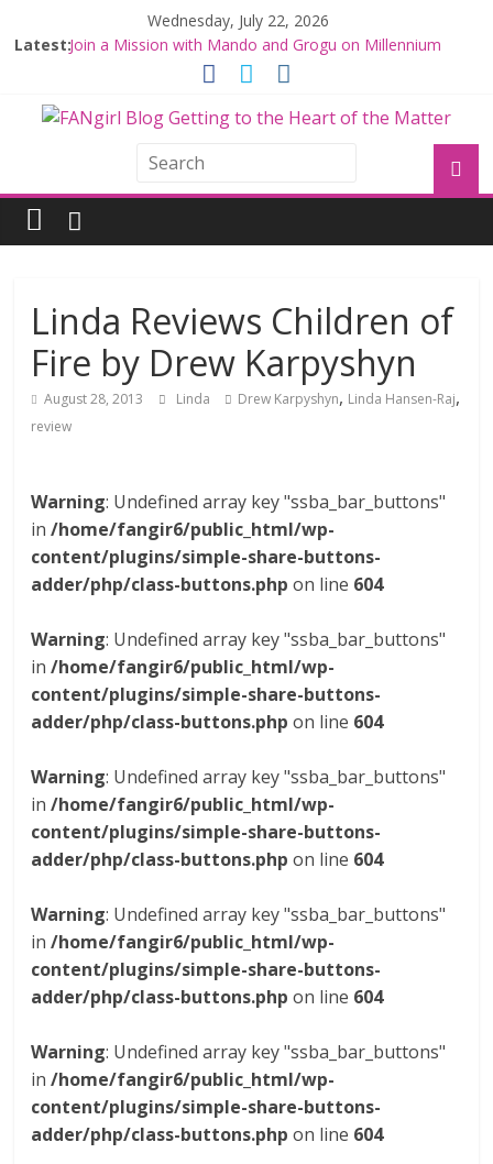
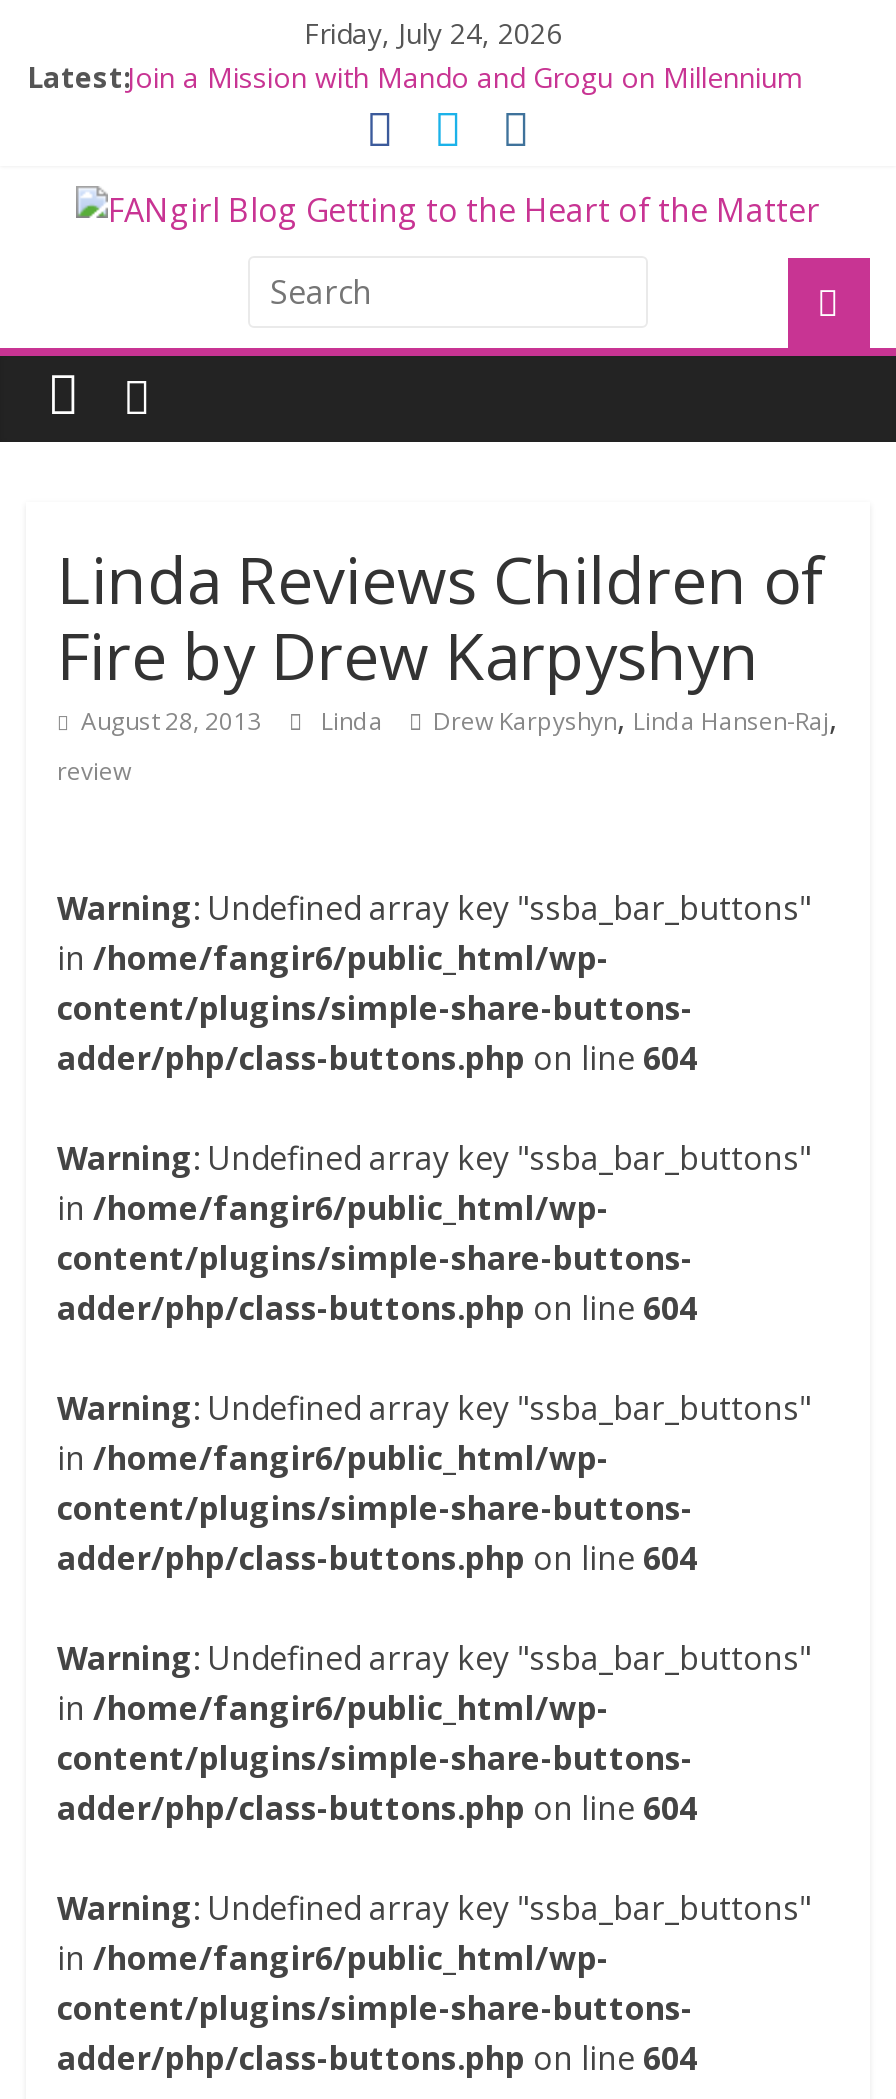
- Wednesday, July 22, 2026
+ Friday, July 24, 2026
